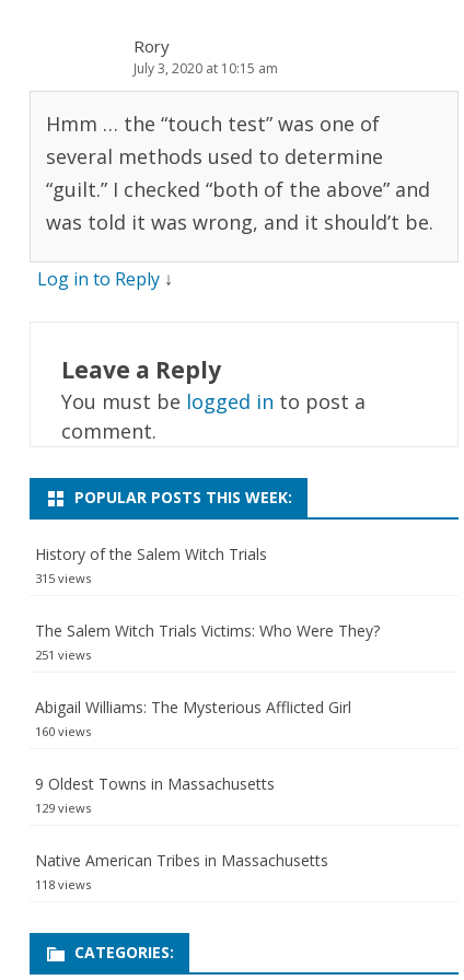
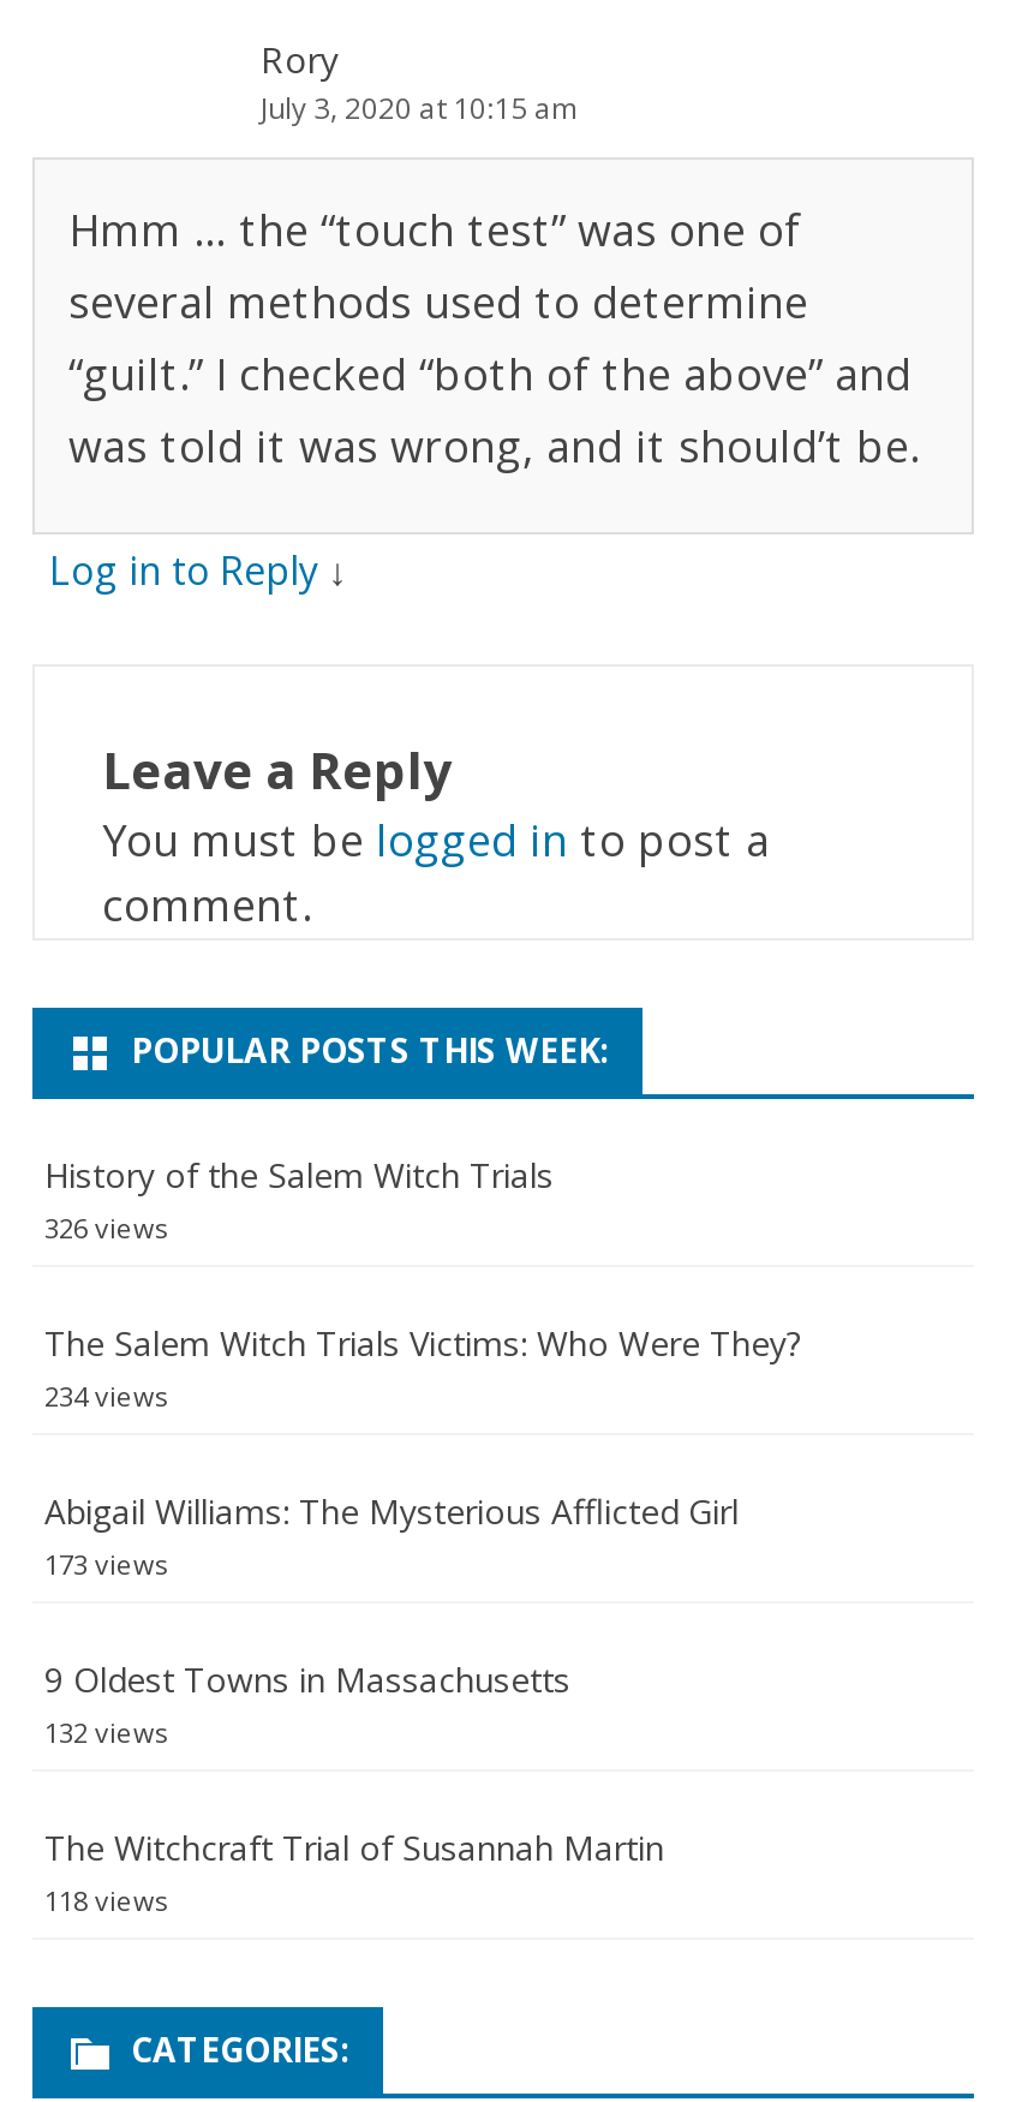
- 315 views
+ 326 views

- 251 views
+ 234 views

- 160 views
+ 173 views

- 129 views
+ 132 views

- Native American Tribes in Massachusetts
+ The Witchcraft Trial of Susannah Martin
